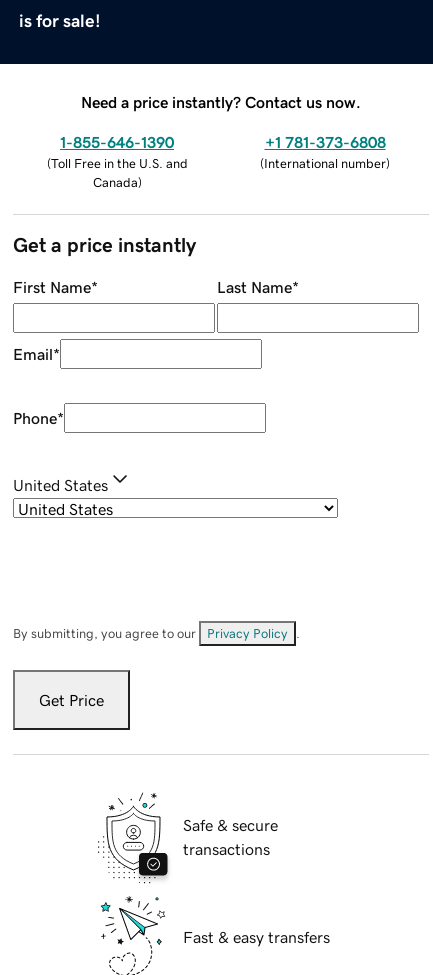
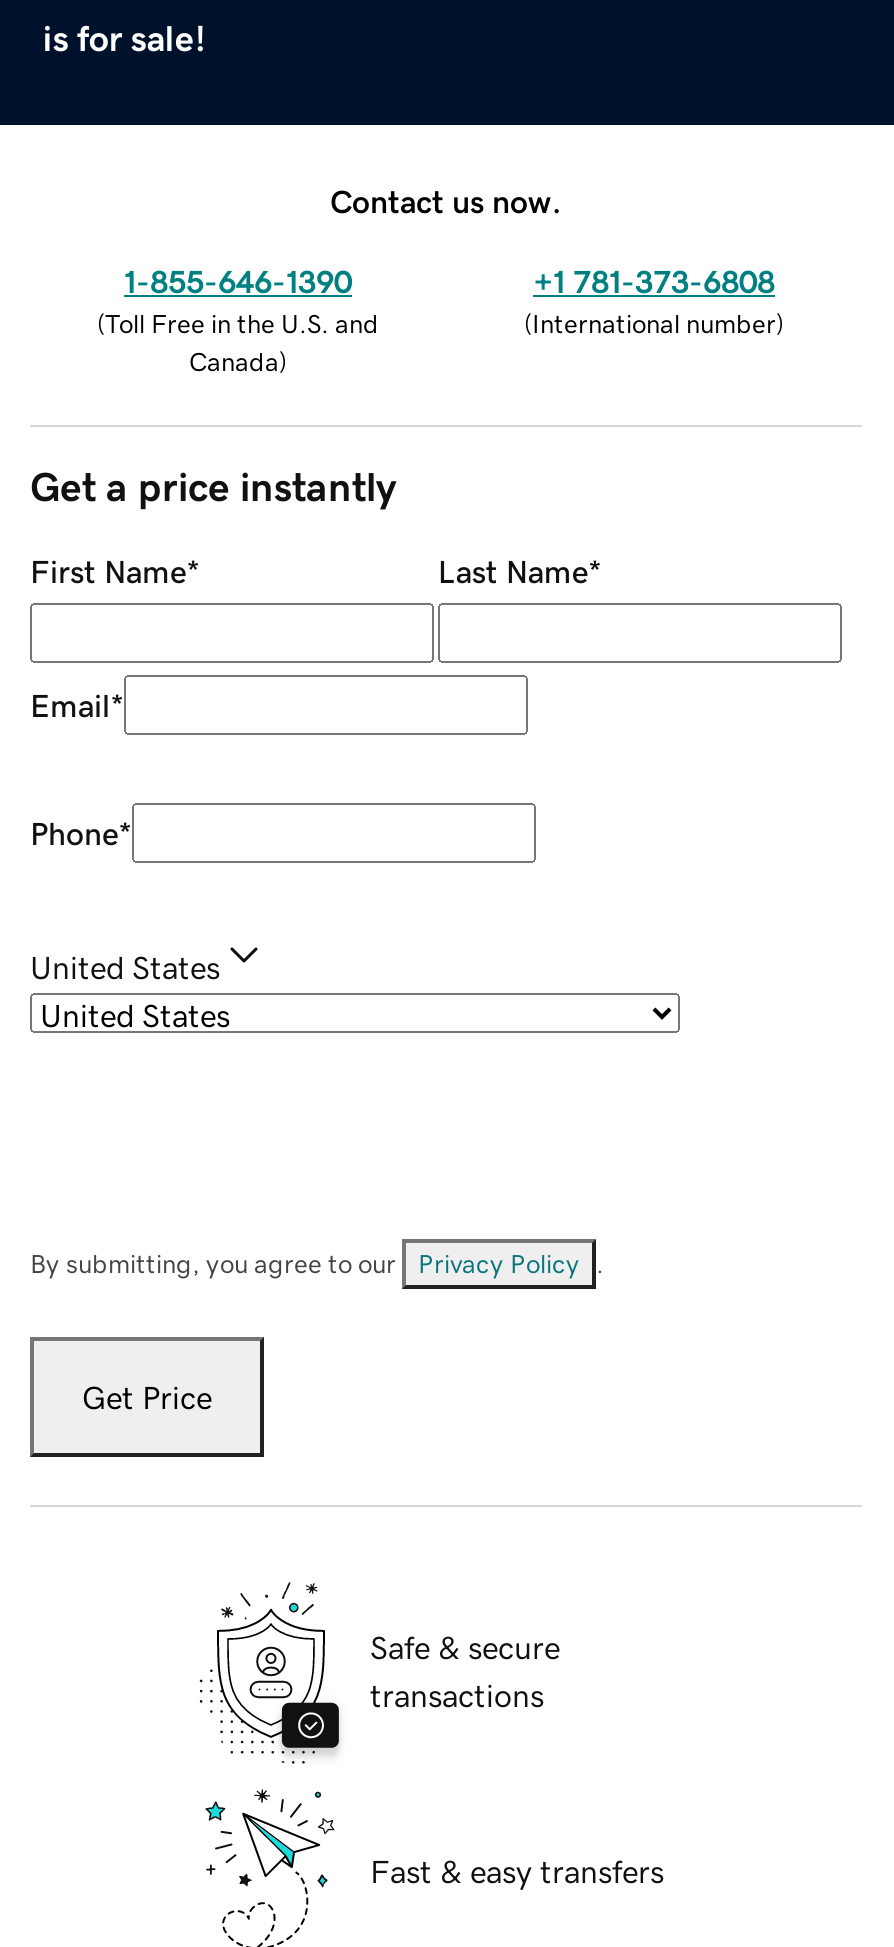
- Need a price instantly? Contact us now.
+ Contact us now.
